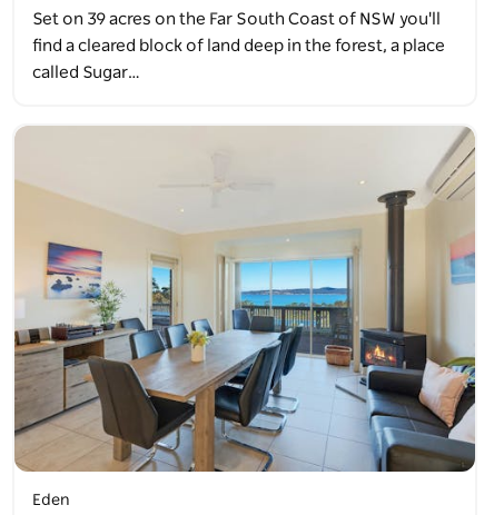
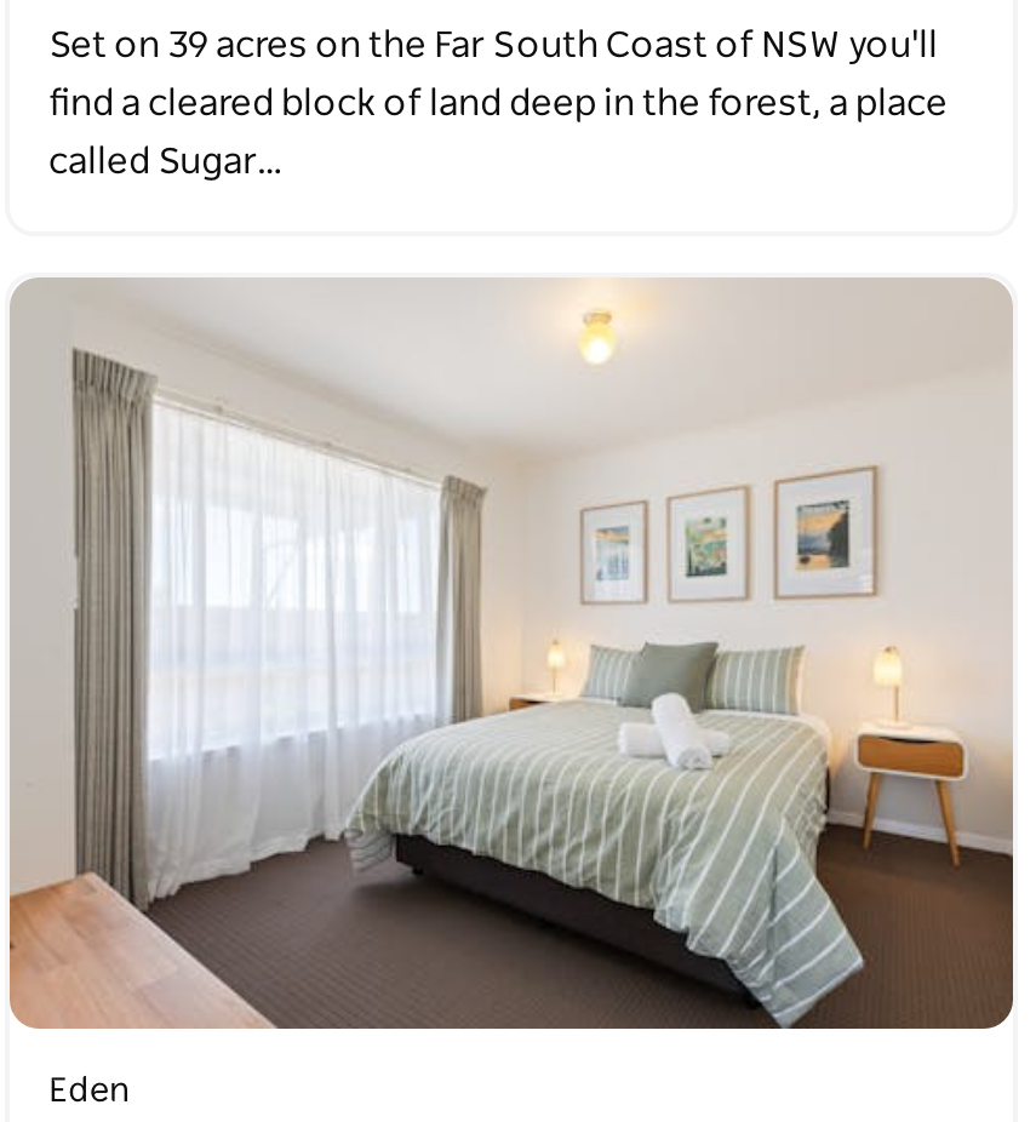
- [image]
+ [image]
